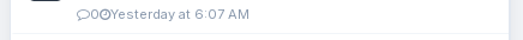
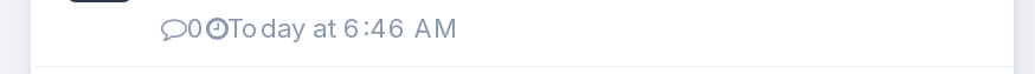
- Yesterday at 6:07 AM
+ Today at 6:46 AM
